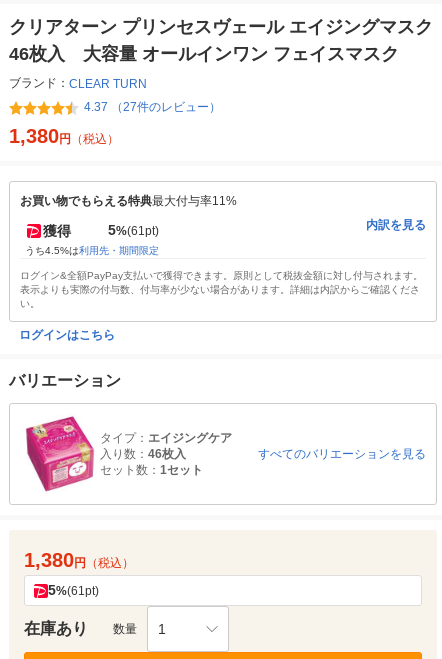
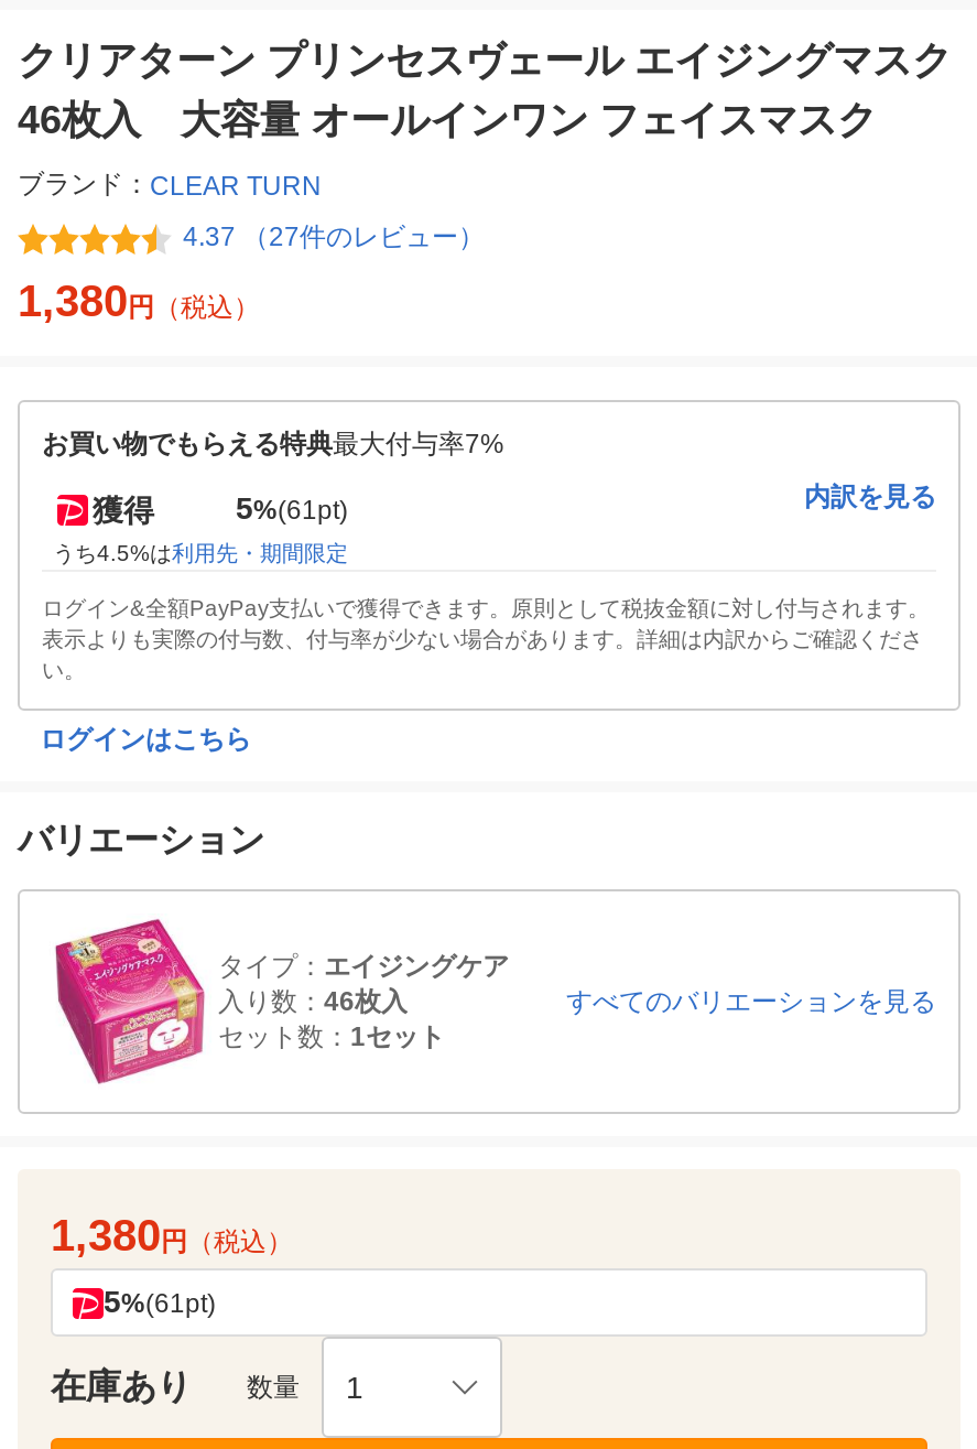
- お買い物でもらえる特典最大付与率11%
+ お買い物でもらえる特典最大付与率7%
